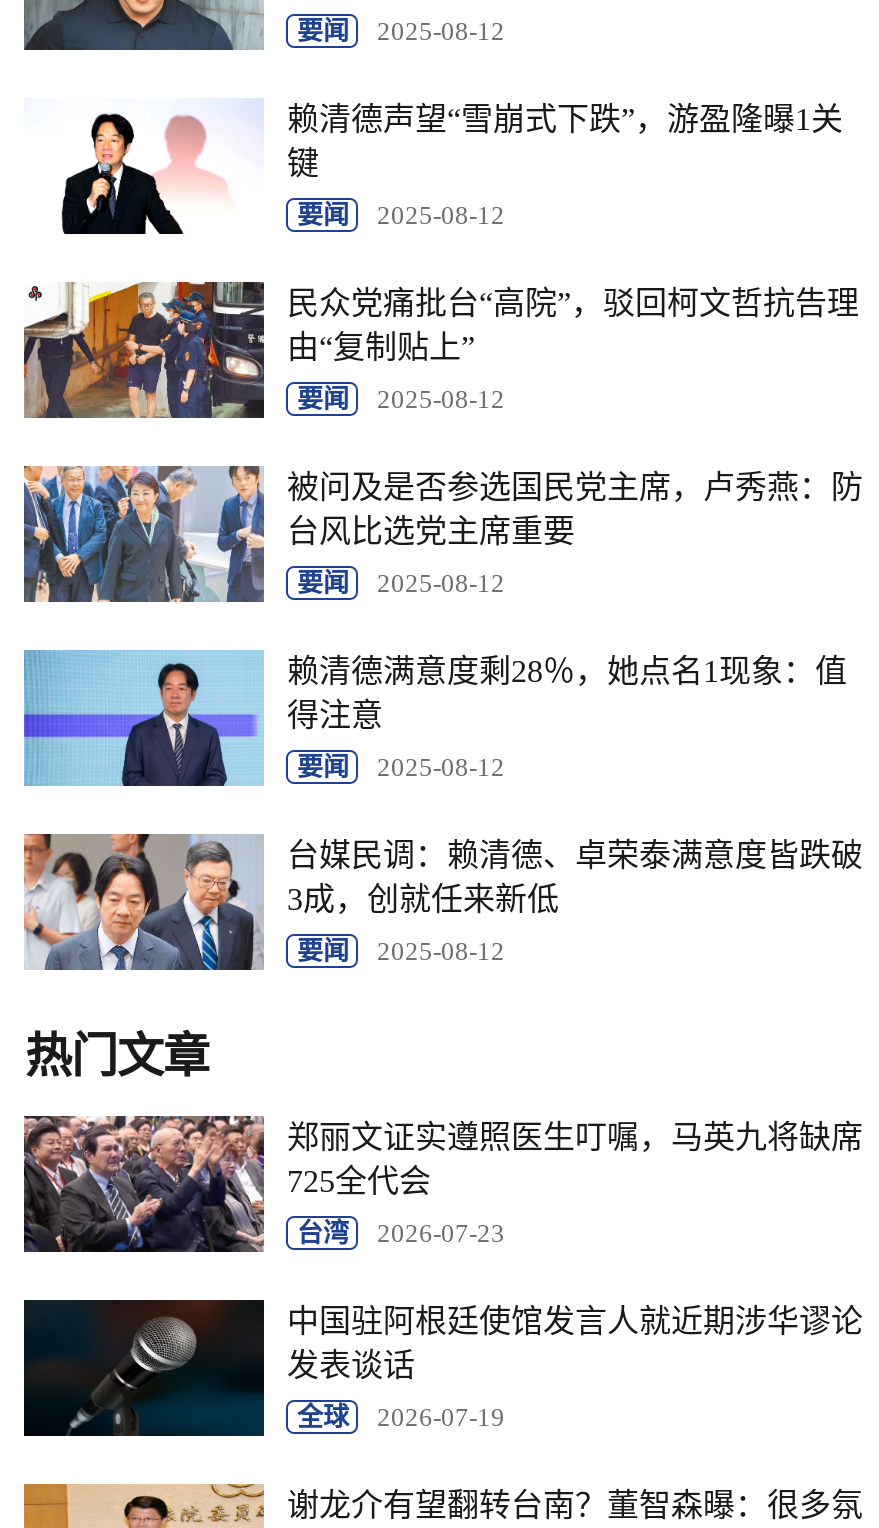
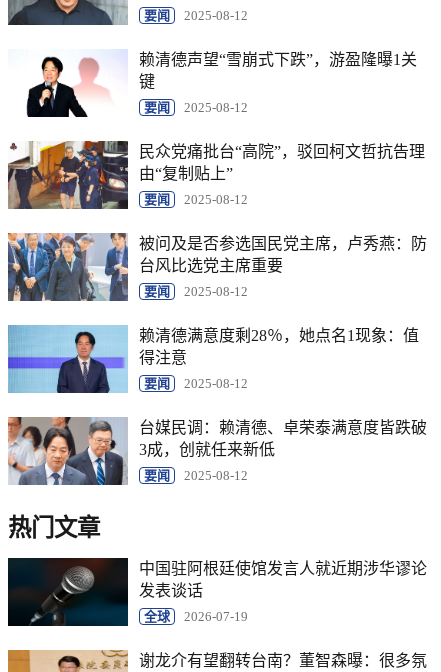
- [image]
- 郑丽文证实遵照医生叮嘱，马英九将缺席
- 725全代会
- 台湾
- 2026-07-23
